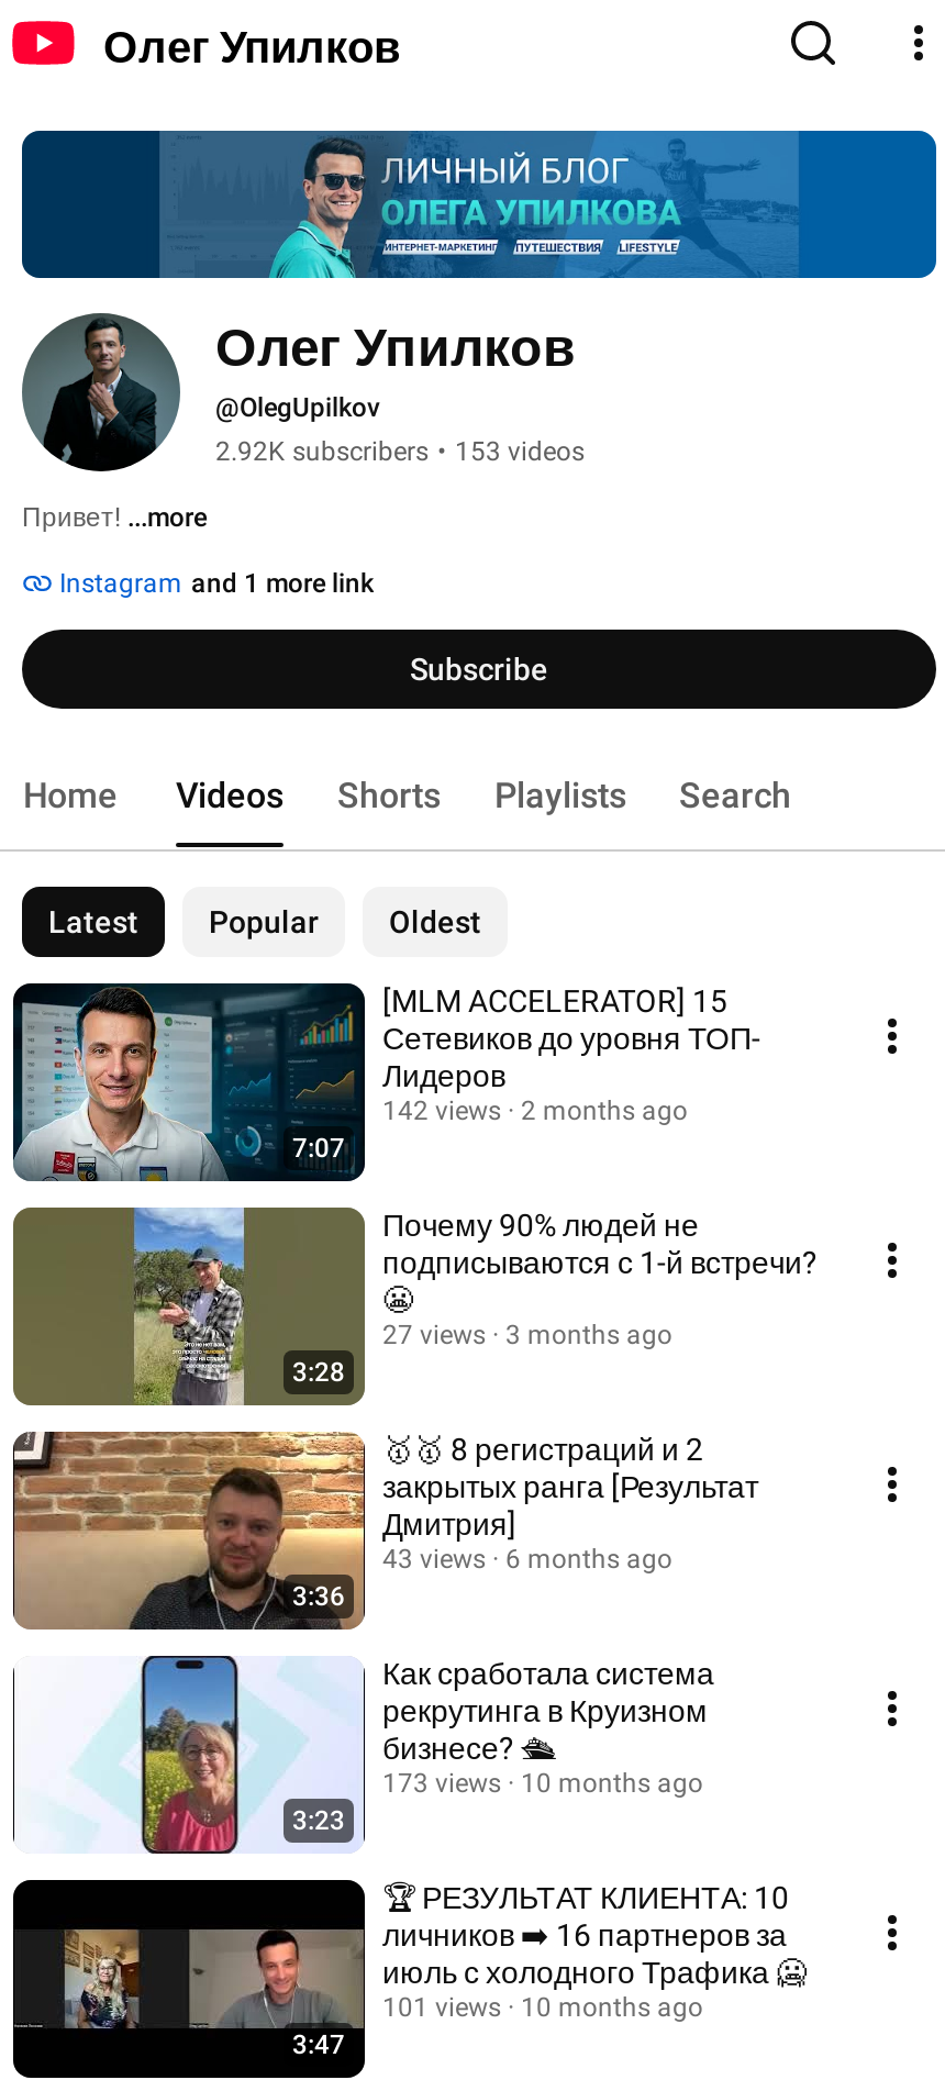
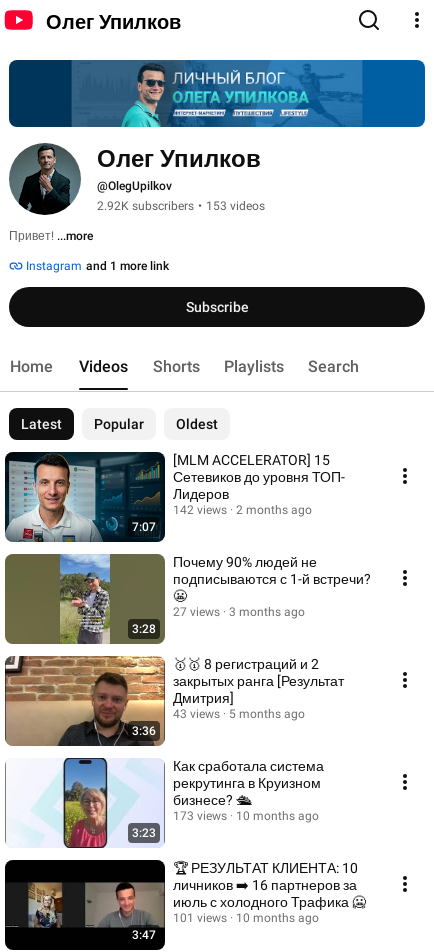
- 43 views 6 months ago
+ 43 views 5 months ago
